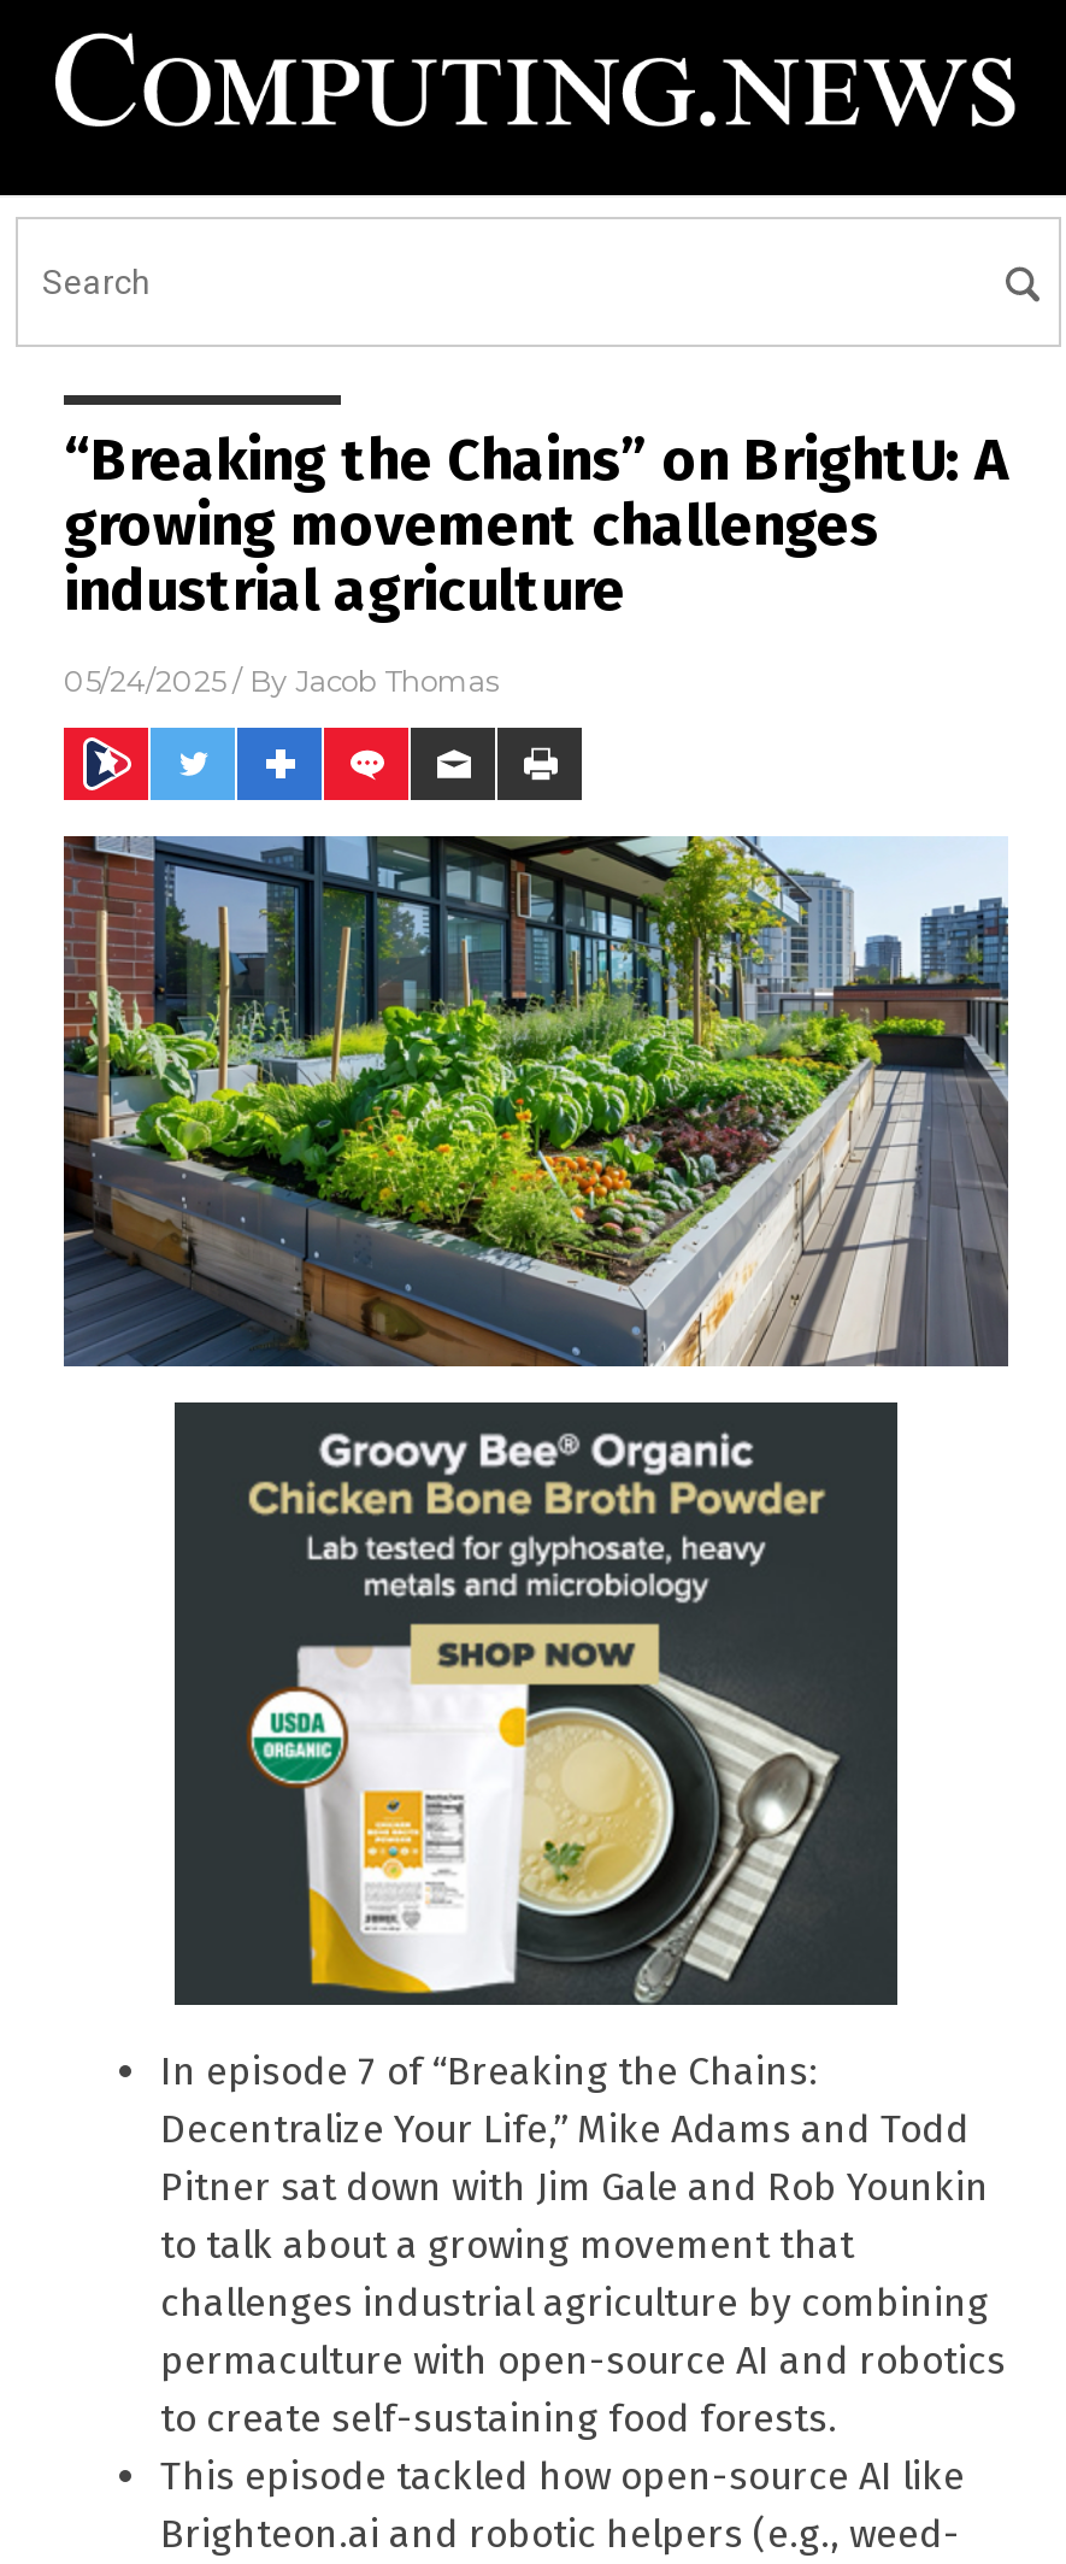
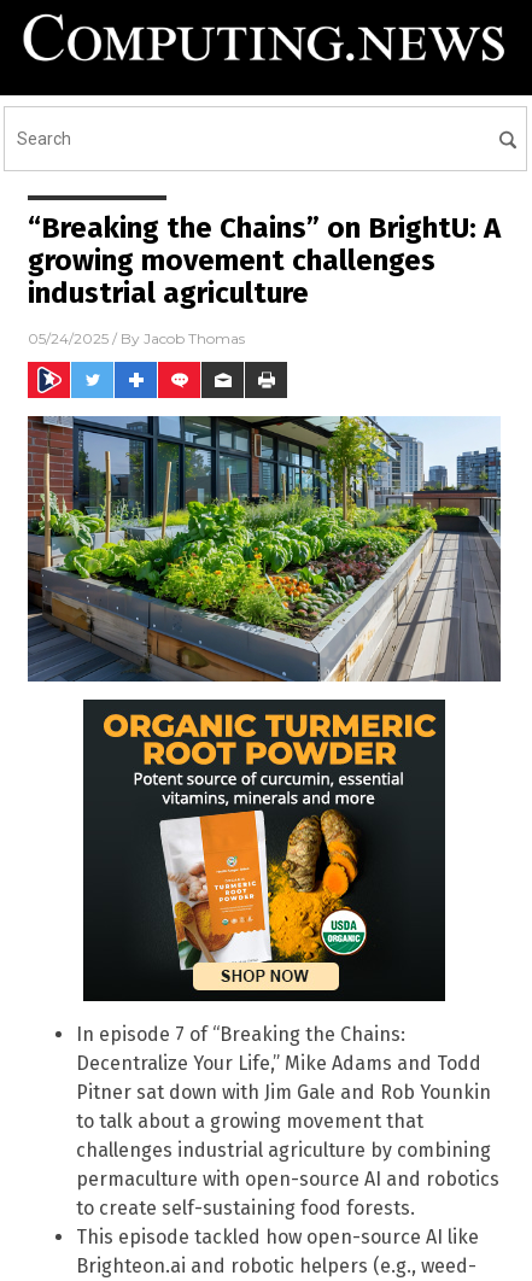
- [image]
+ [image]
